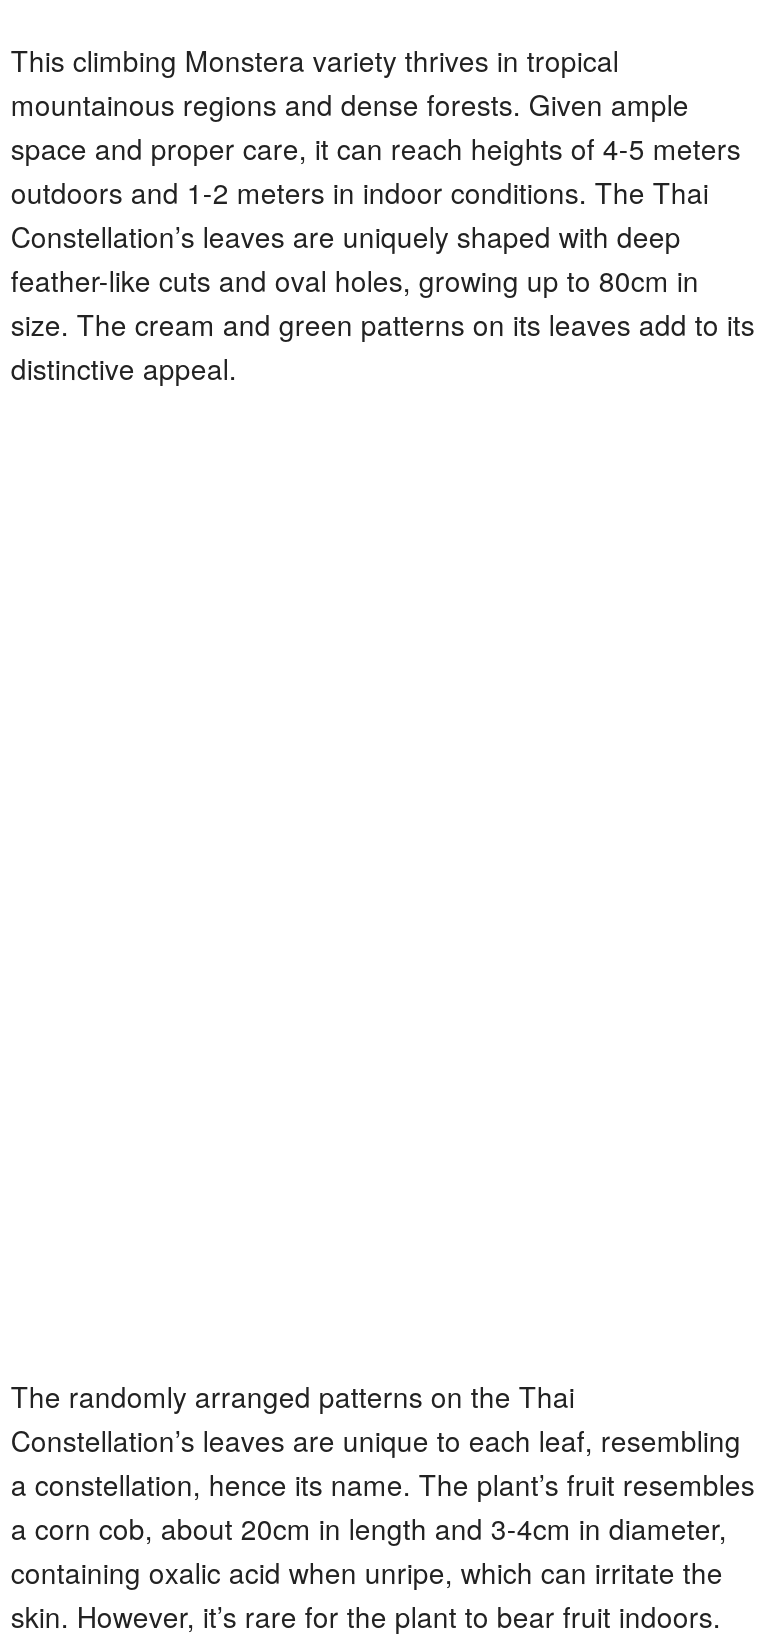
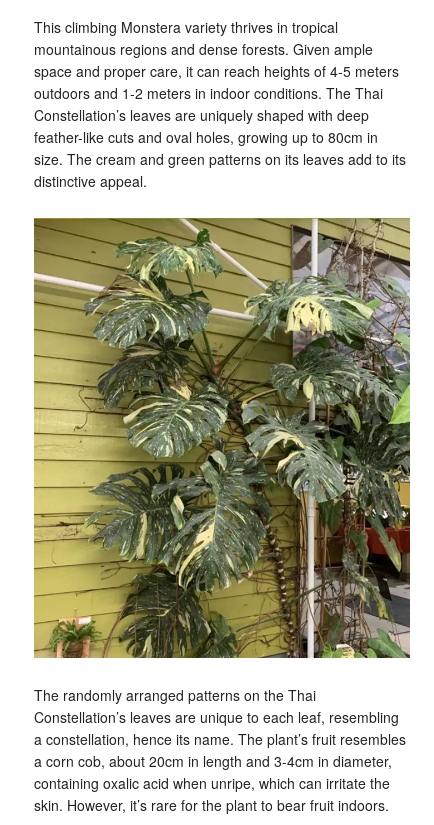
+ [image]
